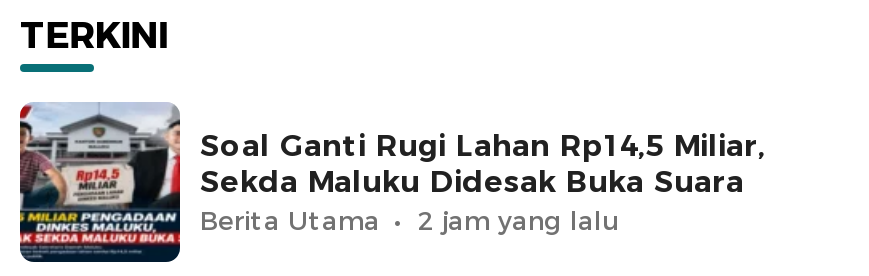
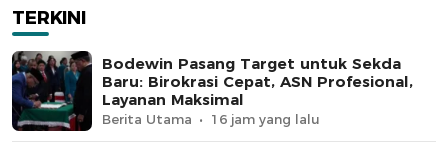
- [image]
- Soal Ganti Rugi Lahan Rp14,5 Miliar,
- Sekda Maluku Didesak Buka Suara
+ [image]
+ Bodewin Pasang Target untuk Sekda
+ Baru: Birokrasi Cepat, ASN Profesional,
+ Layanan Maksimal

- Berita Utama 2 jam yang lalu
+ Berita Utama 16 jam yang lalu
